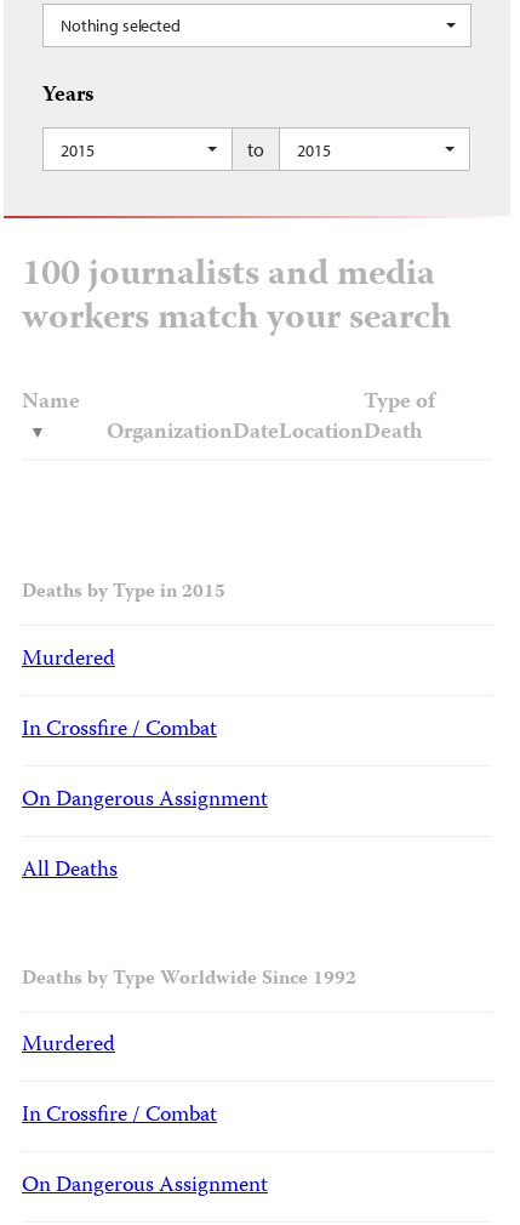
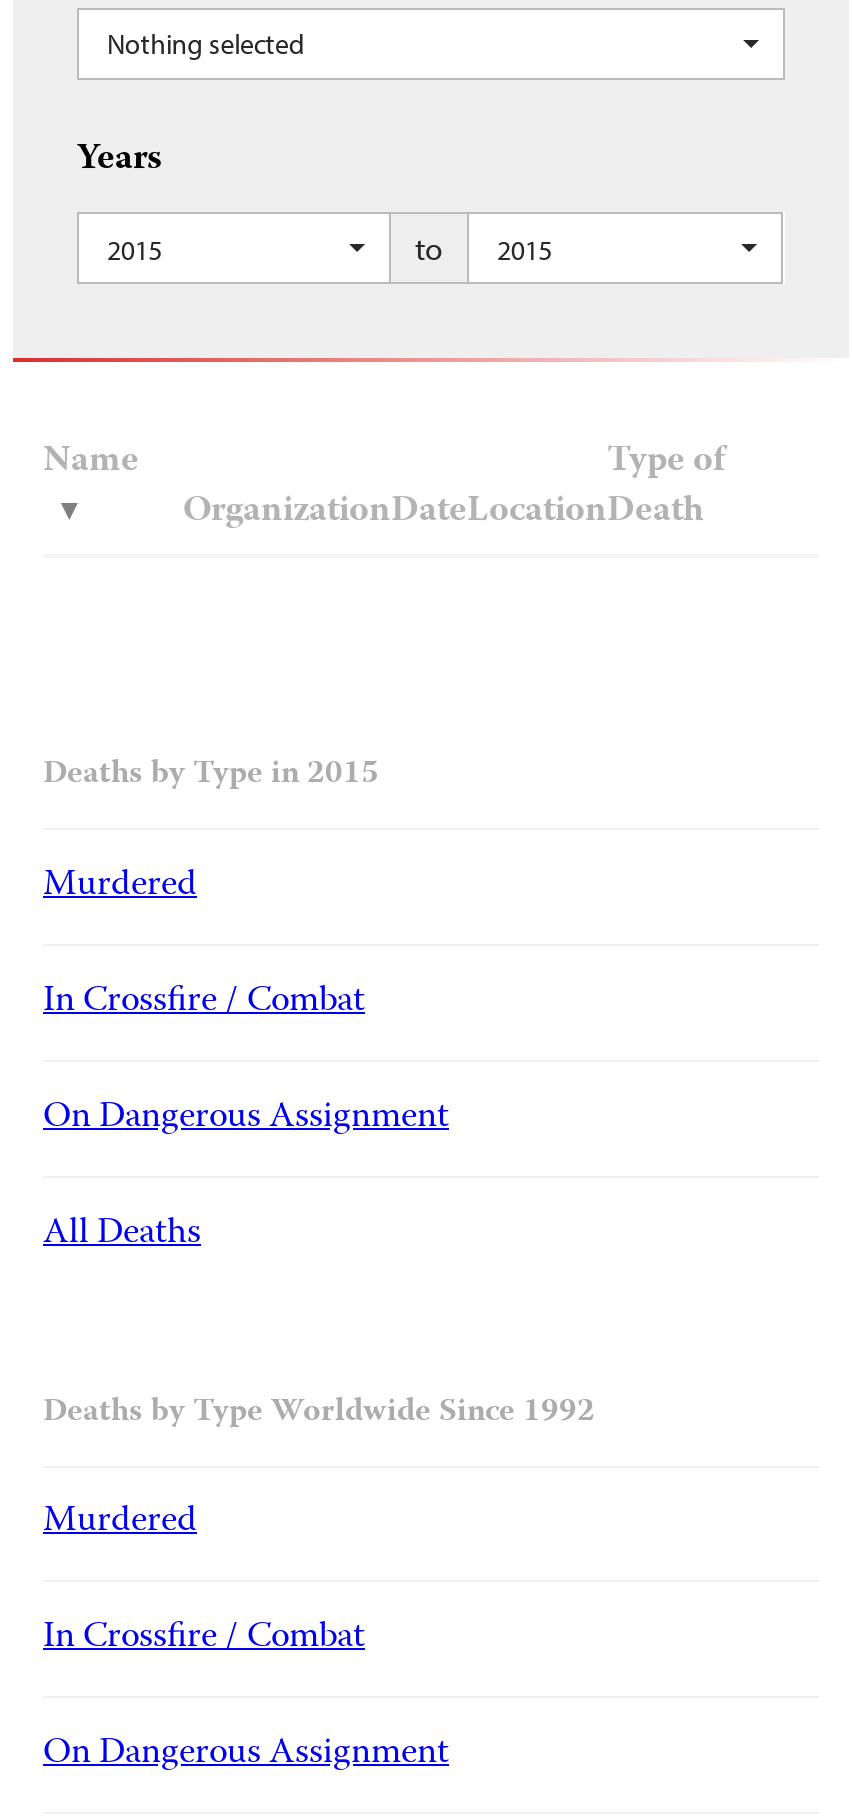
- 100 journalists and media
- workers match your search
